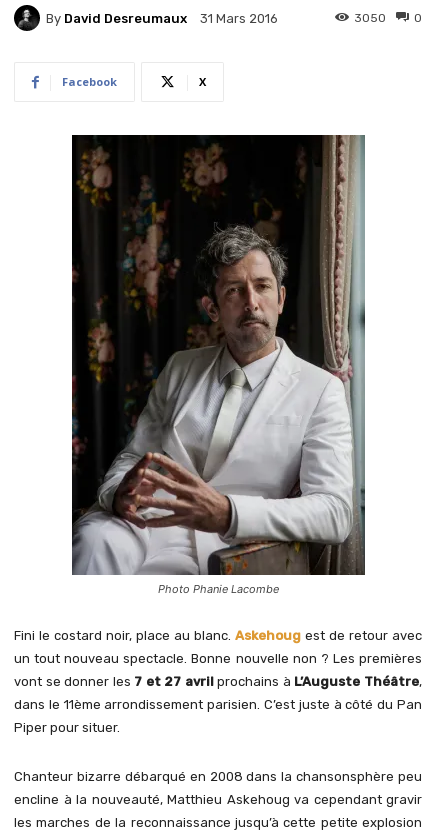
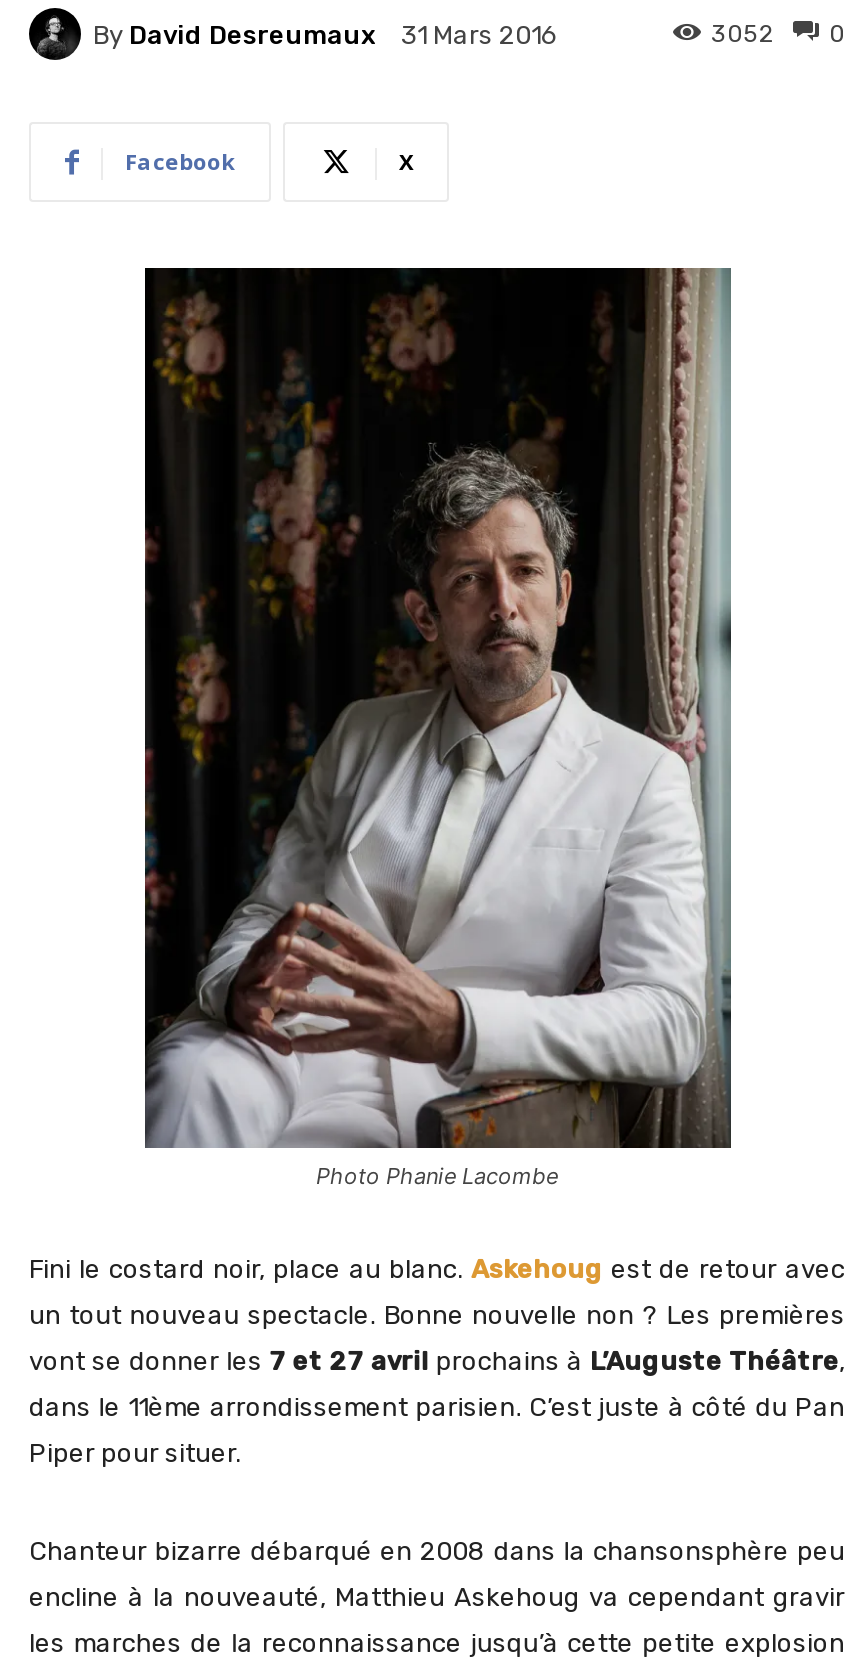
- 3050
+ 3052
